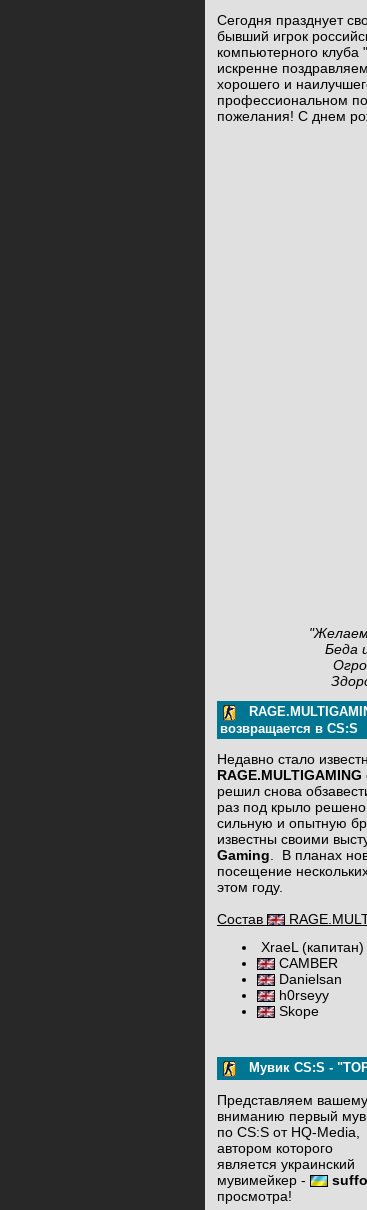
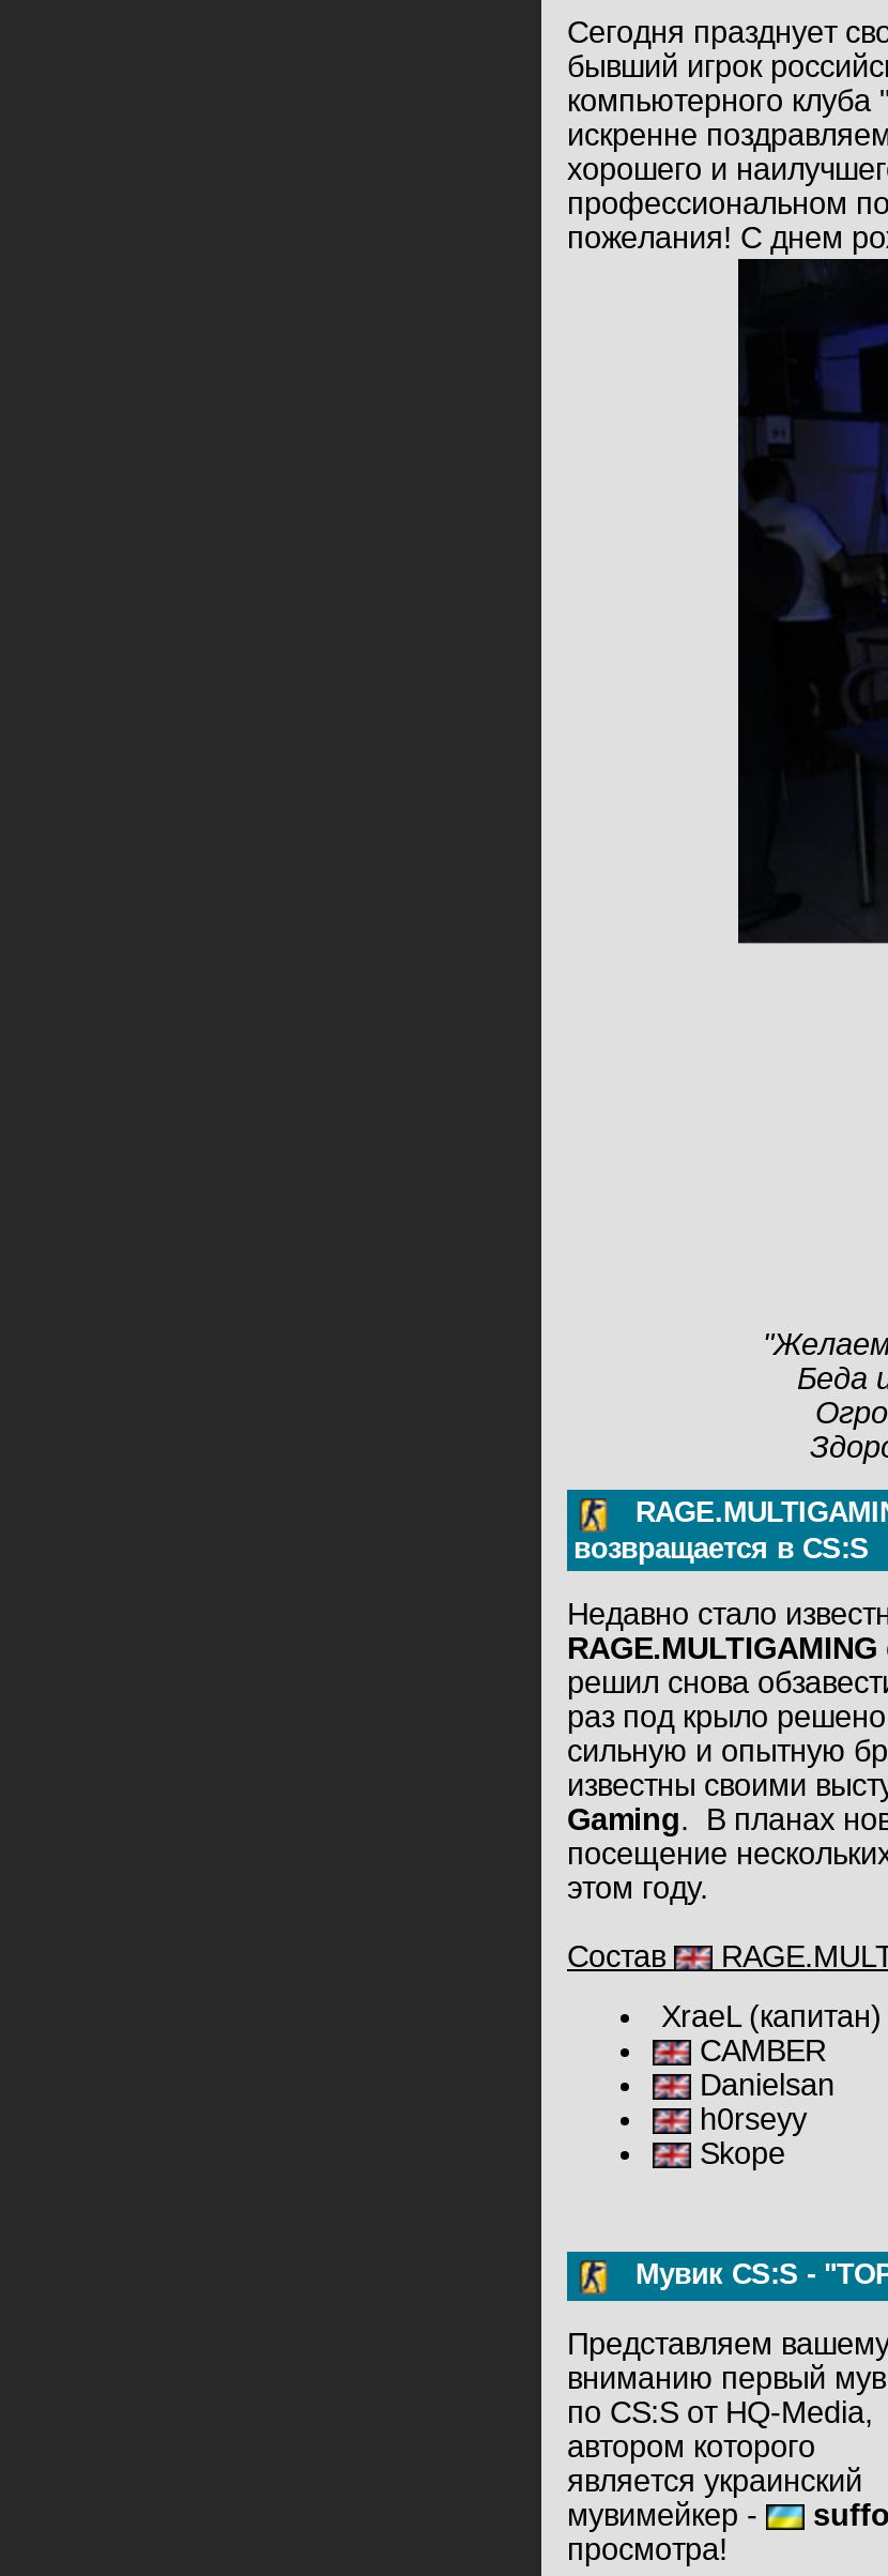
+ [image]
